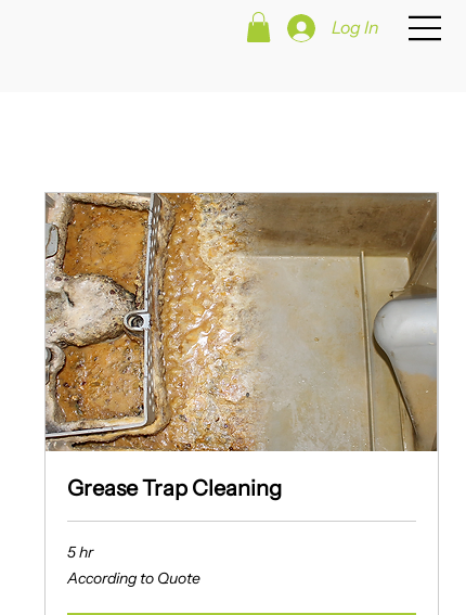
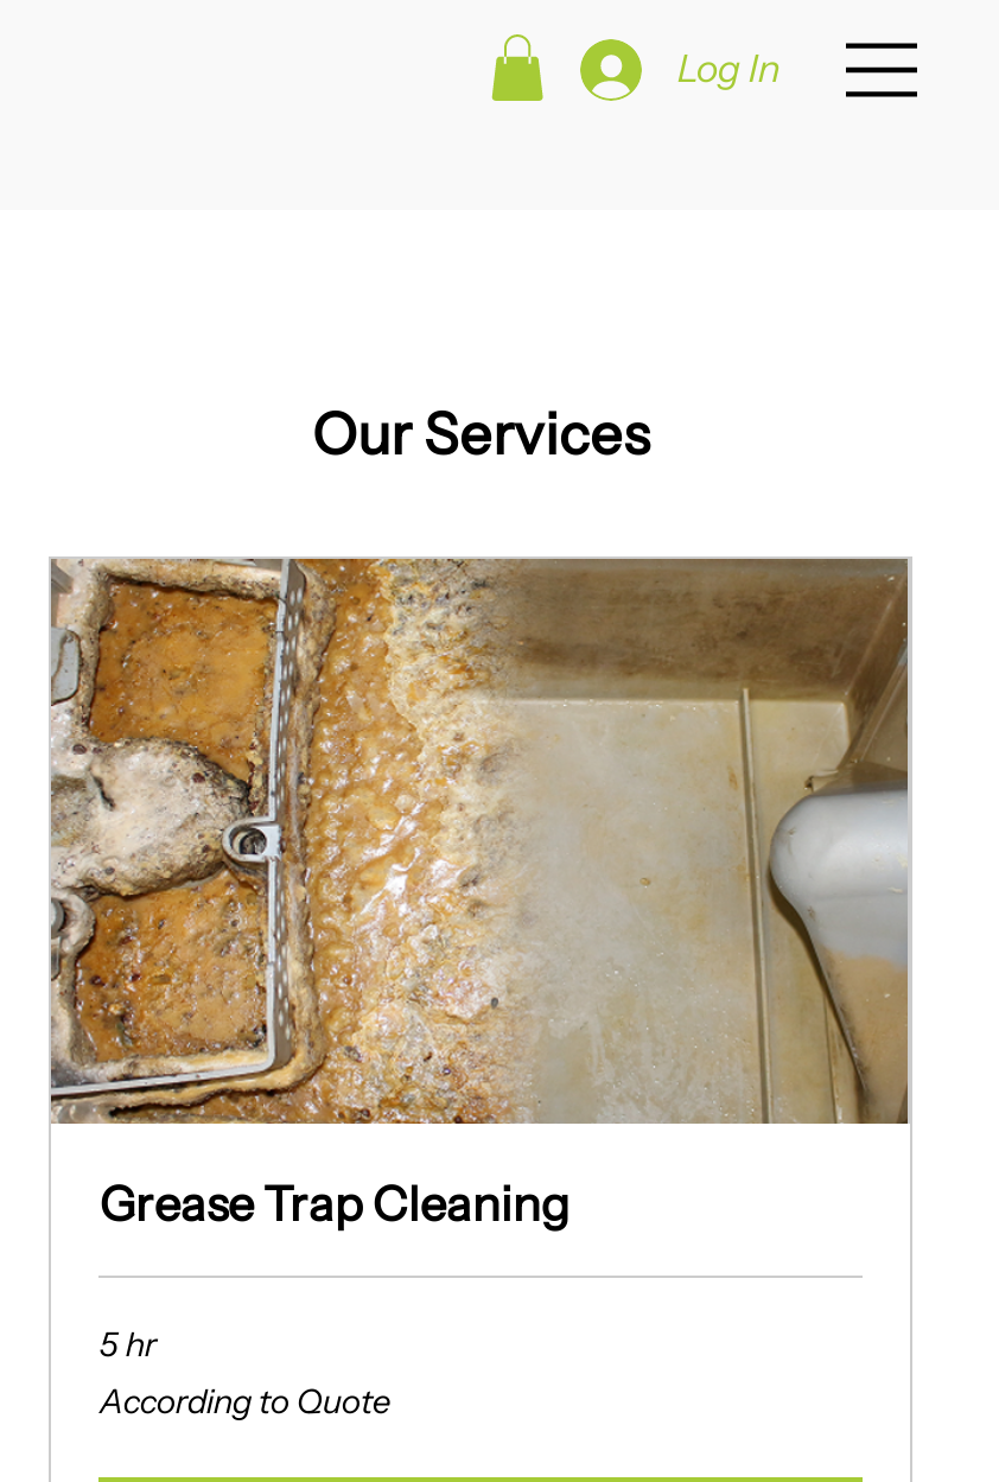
+ Our Services
